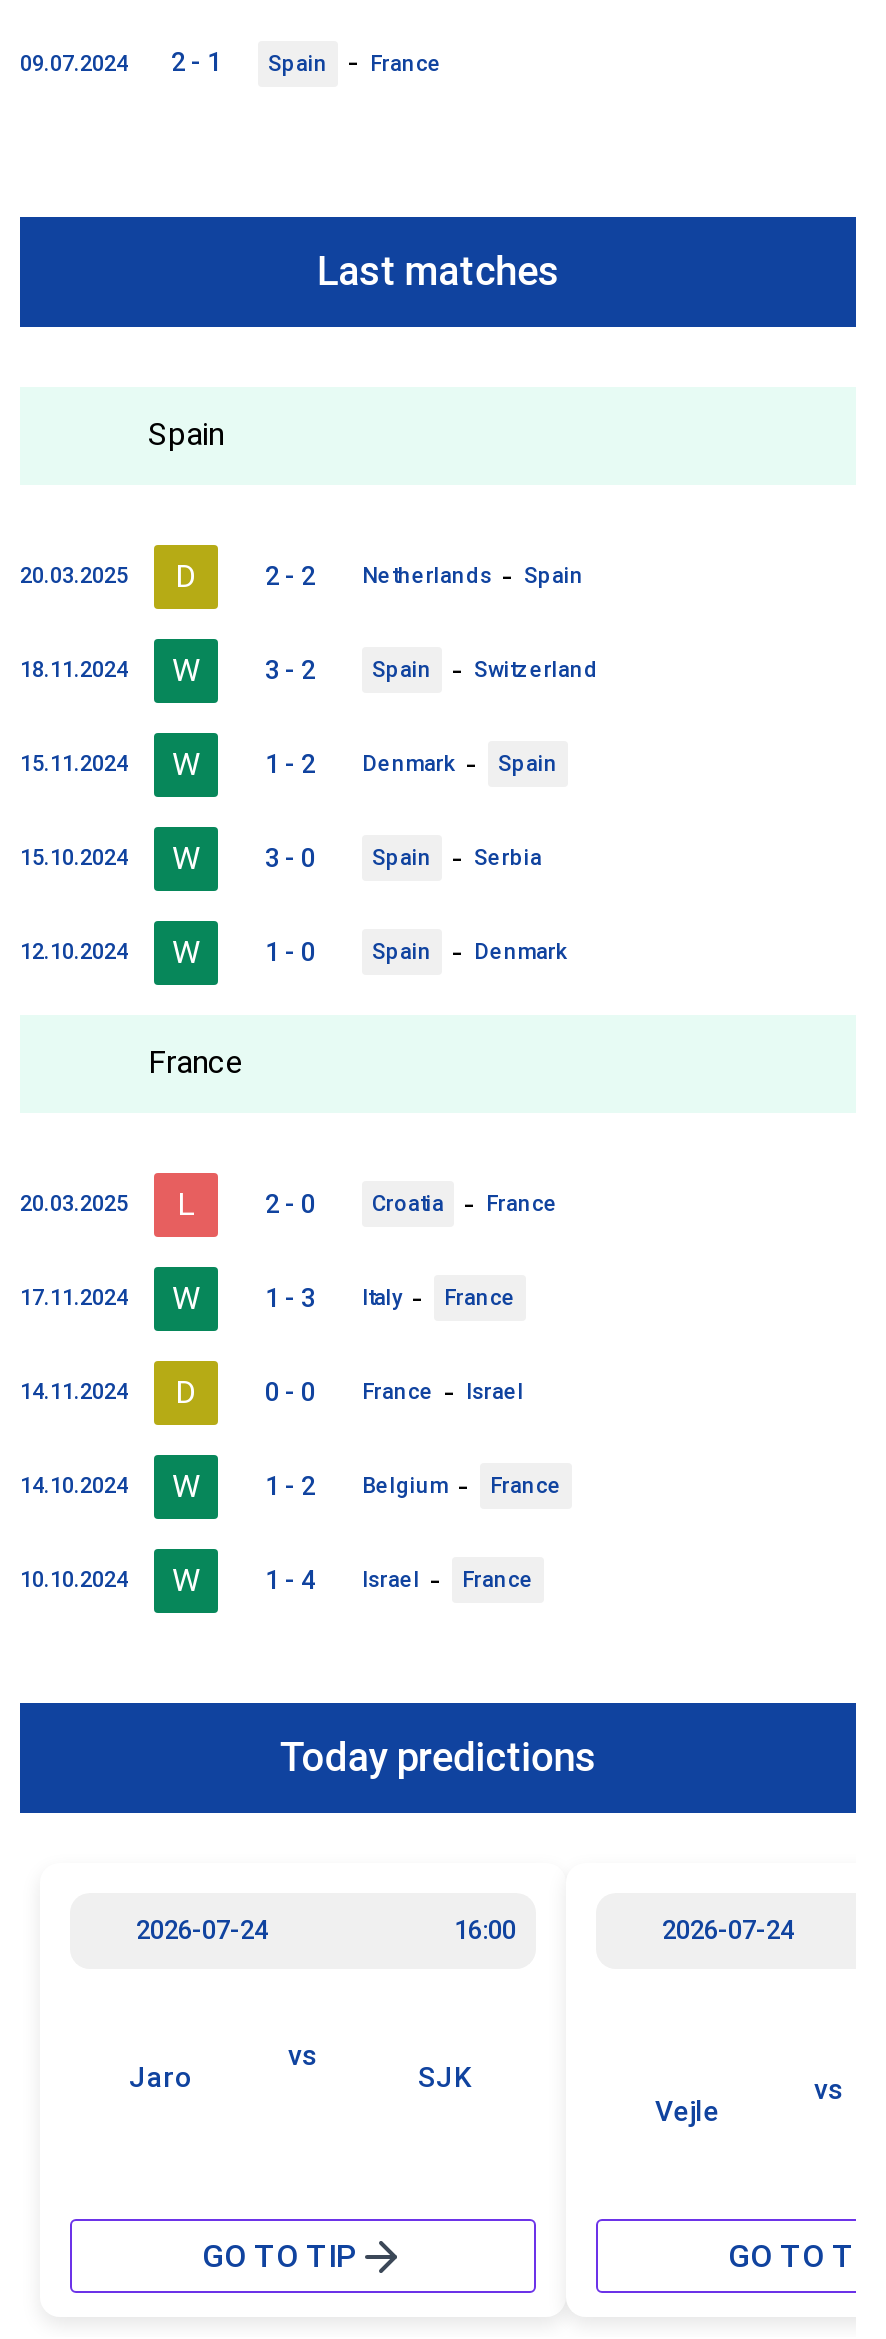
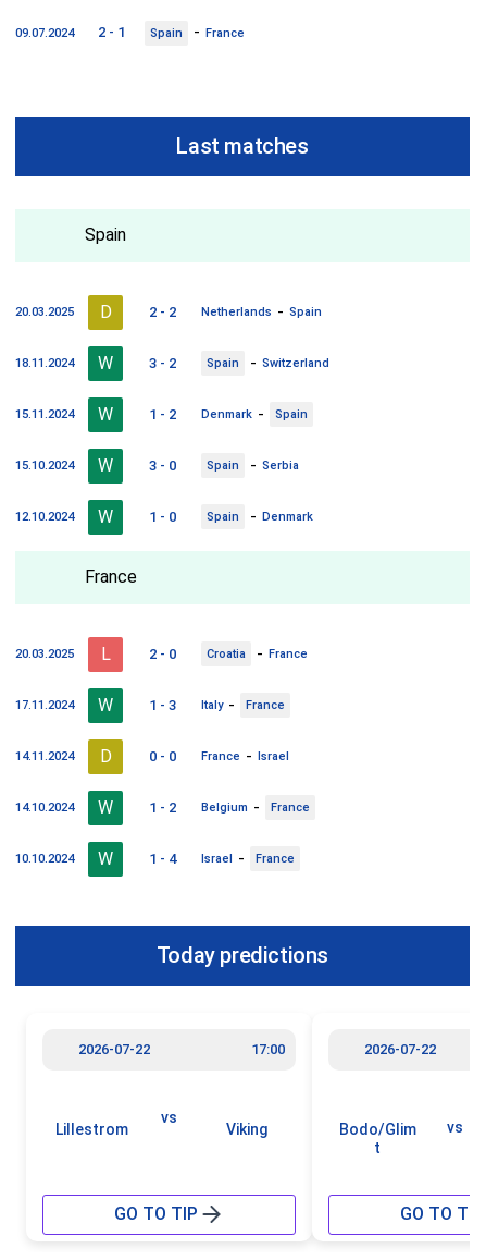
- 2026-07-24
- 16:00
+ 2026-07-22
+ 17:00

- 2026-07-24
+ 2026-07-22

- Jaro
+ Lillestrom

- SJK
+ Viking

- Vejle
+ Bodo/Glim
+ t
